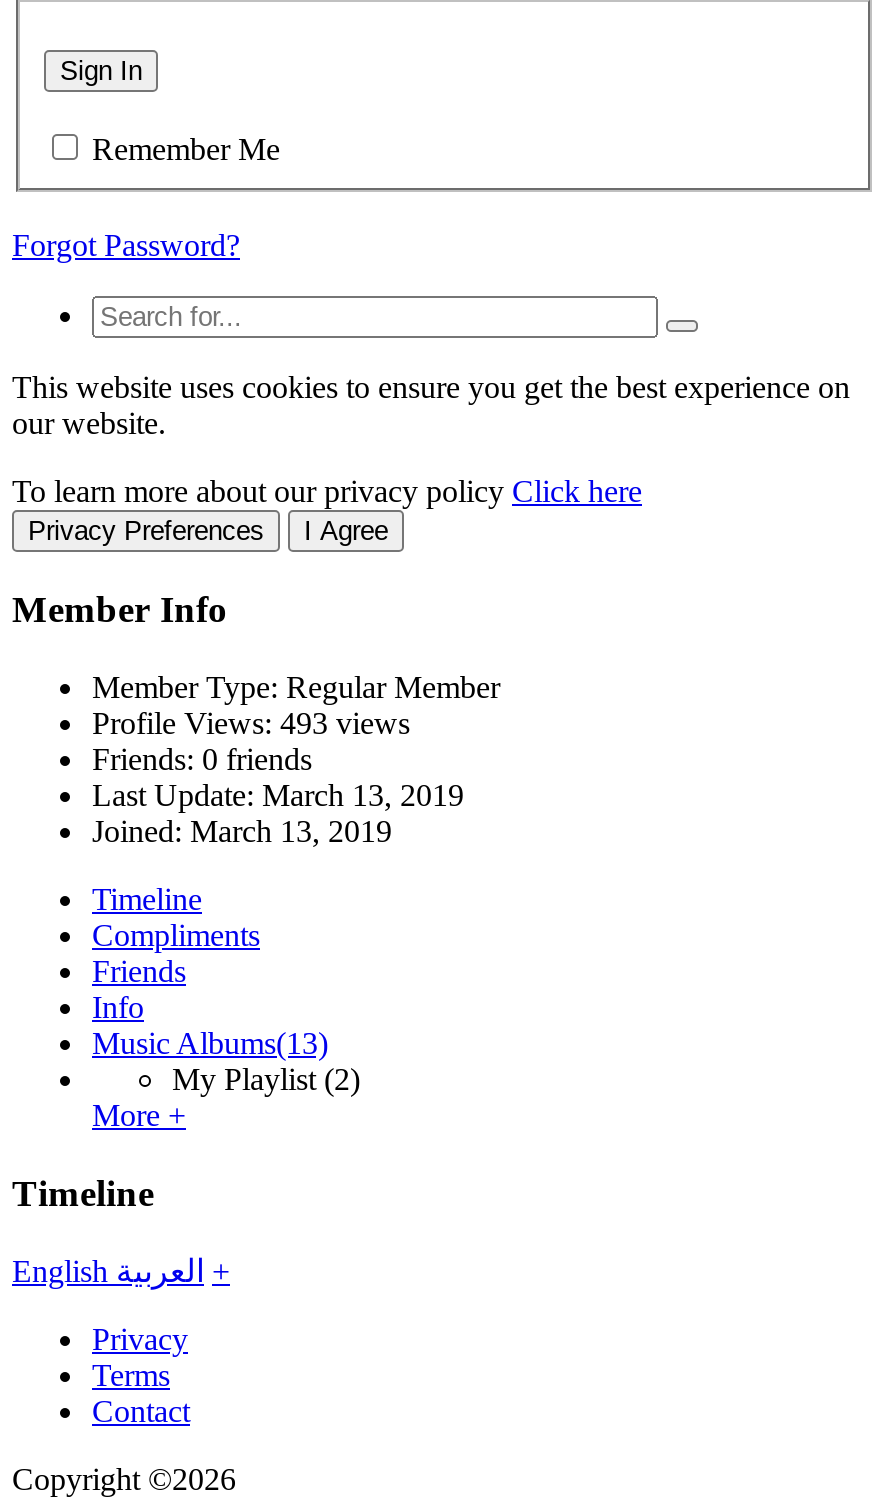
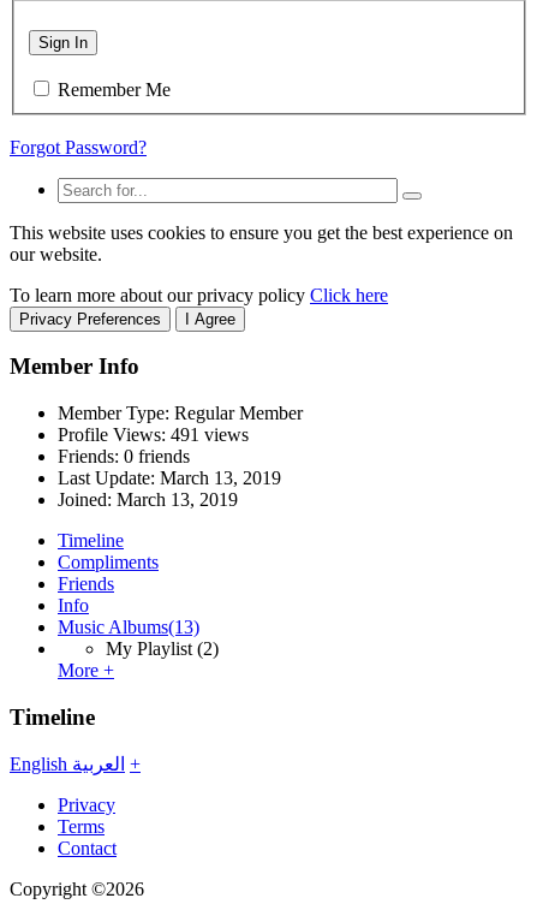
- Profile Views: 493 views
+ Profile Views: 491 views
